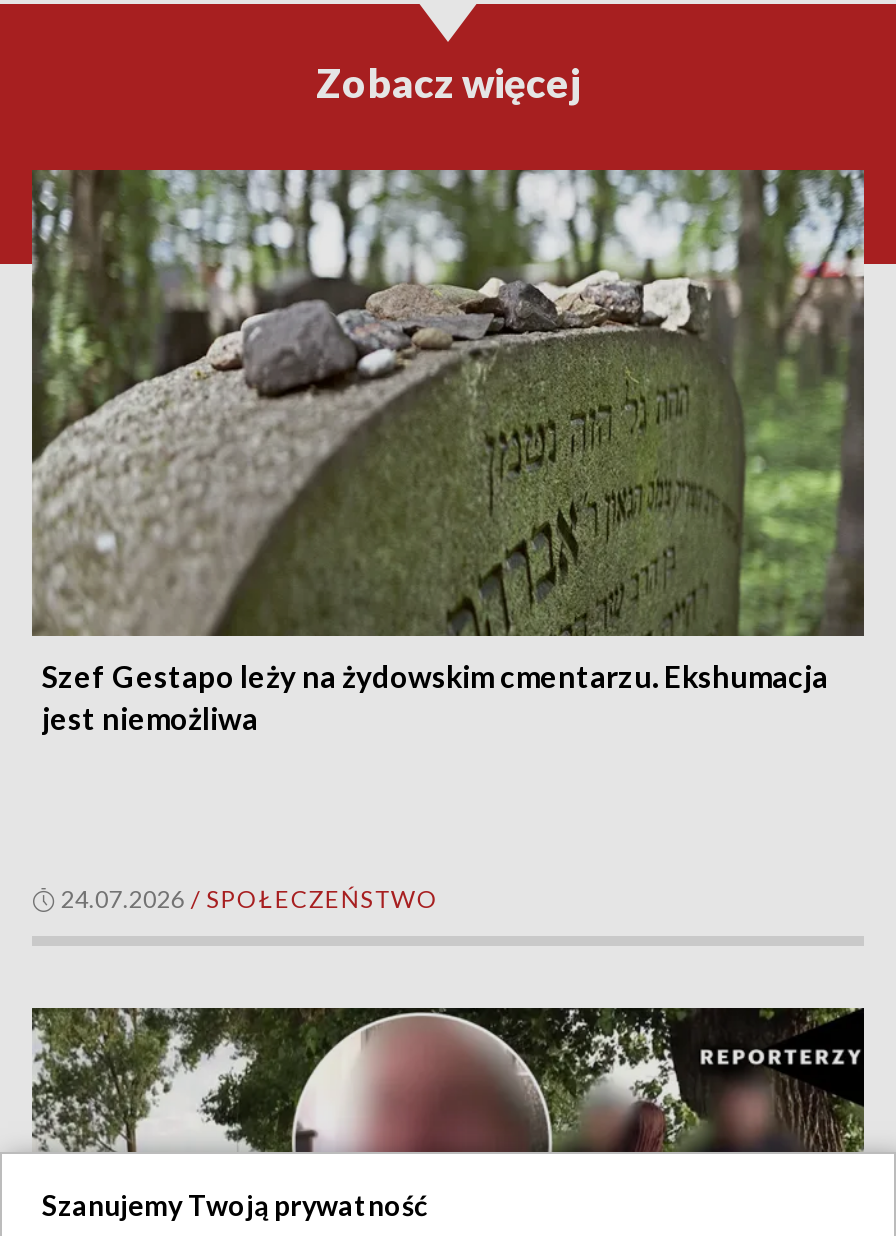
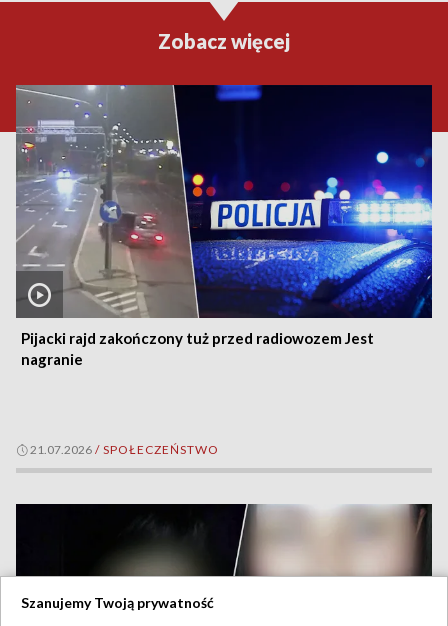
- [image]
- Szef Gestapo leży na żydowskim cmentarzu. Ekshumacja
- jest niemożliwa
+ [image]
+ Pijacki rajd zakończony tuż przed radiowozem Jest
+ nagranie

- 24.07.2026 / SPOŁECZEŃSTWO
+ 21.07.2026 / SPOŁECZEŃSTWO

- [image]
+ [image]
